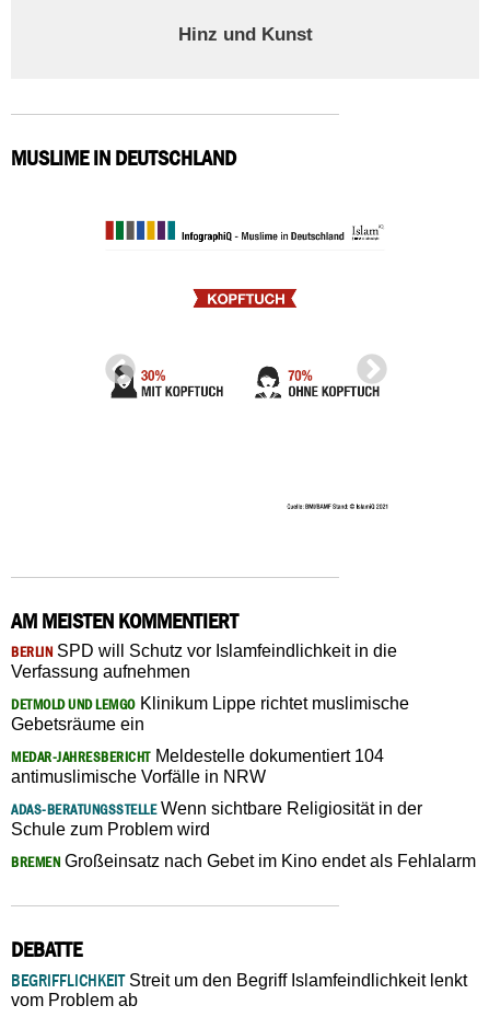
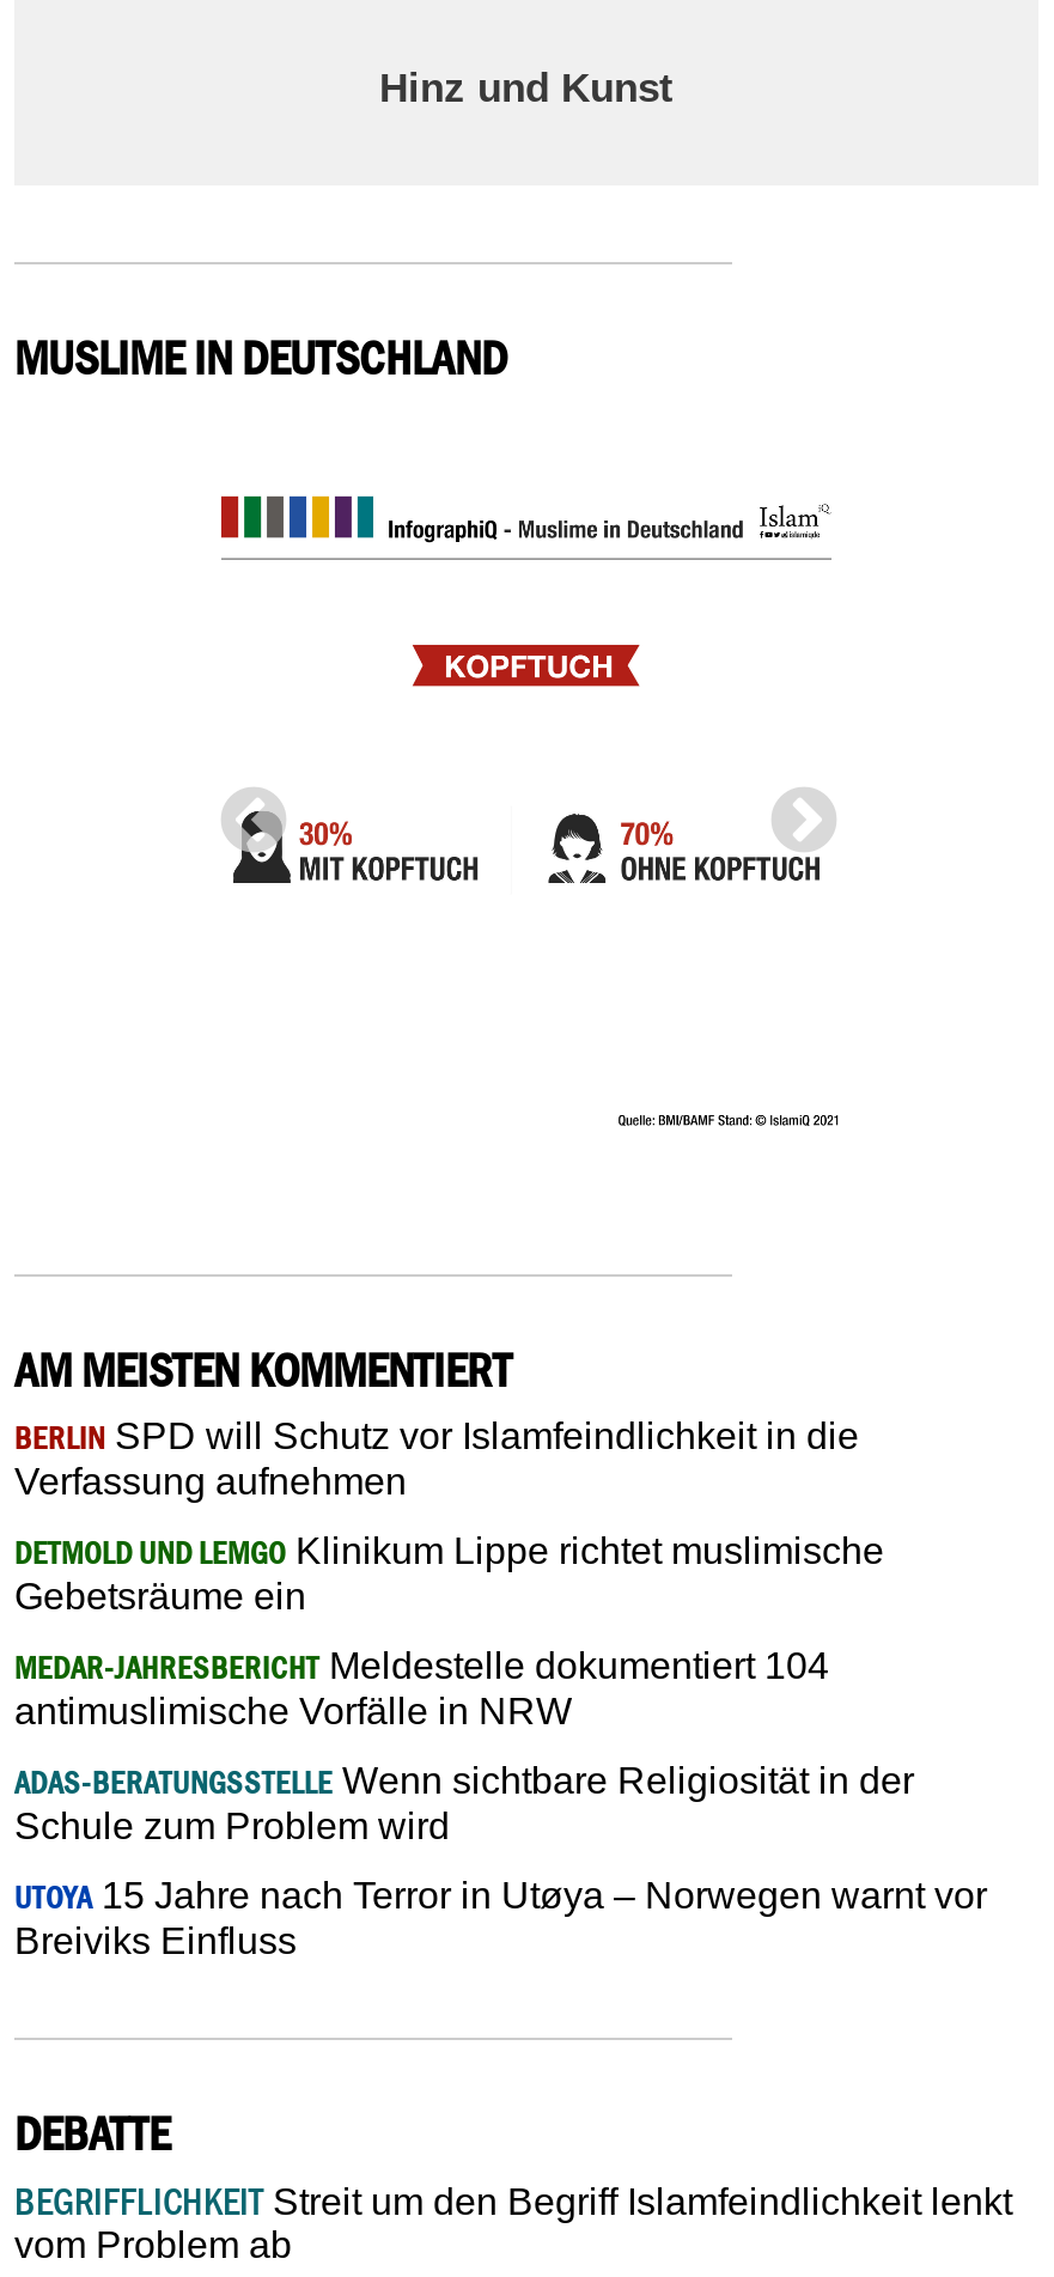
- BREMEN Großeinsatz nach Gebet im Kino endet als Fehlalarm
+ UTOYA 15 Jahre nach Terror in Utøya – Norwegen warnt vor
+ Breiviks Einfluss
